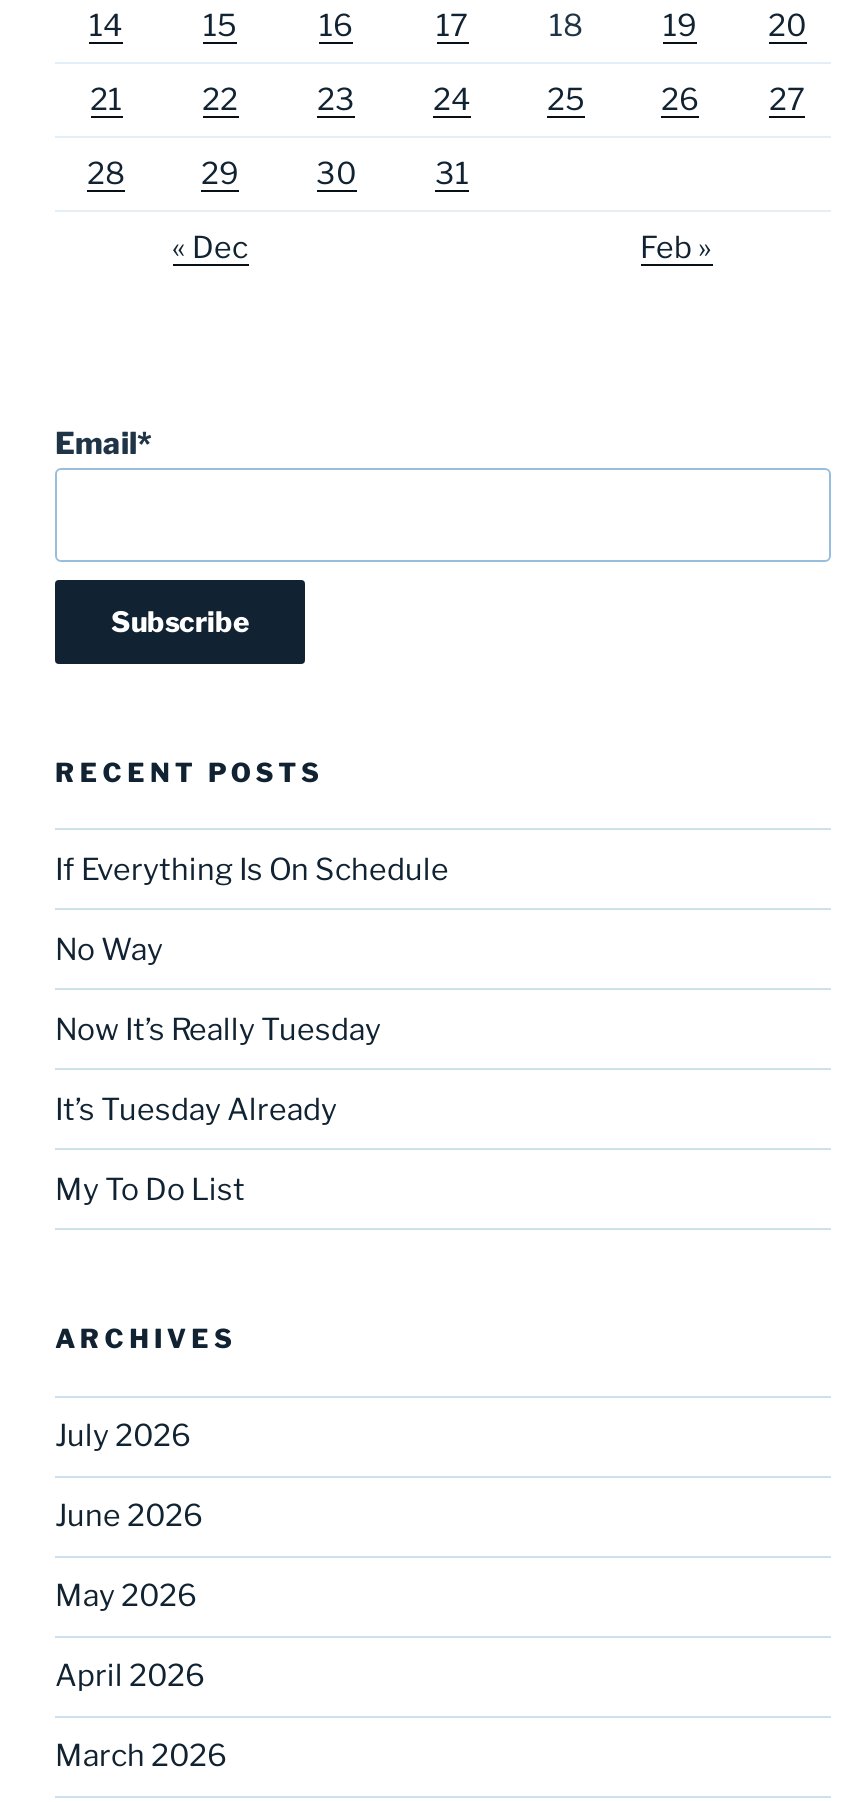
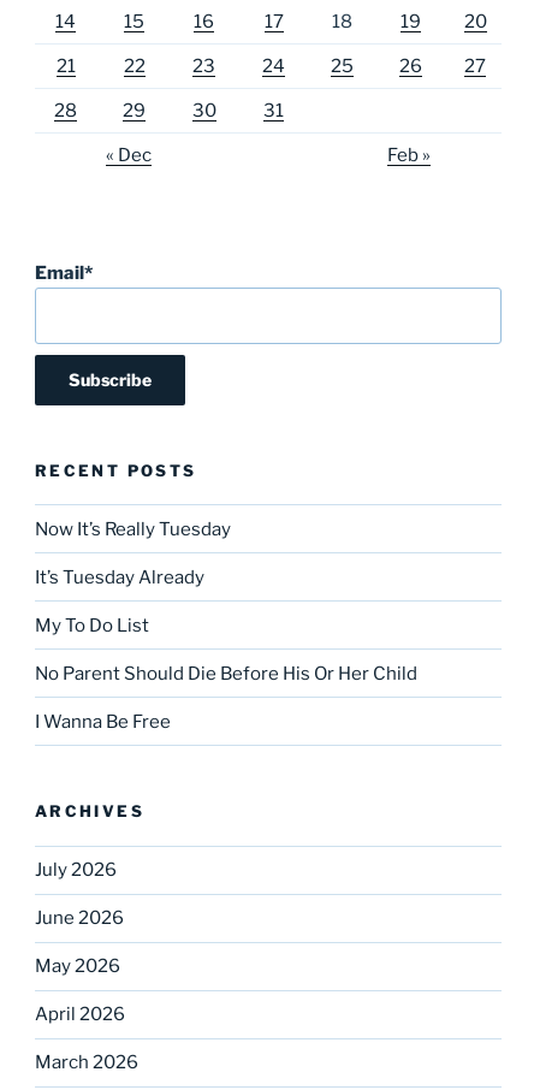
- If Everything Is On Schedule
- No Way

moved up: Now It’s Really Tuesday | It’s Tuesday Already | My To Do List

+ No Parent Should Die Before His Or Her Child
+ I Wanna Be Free
